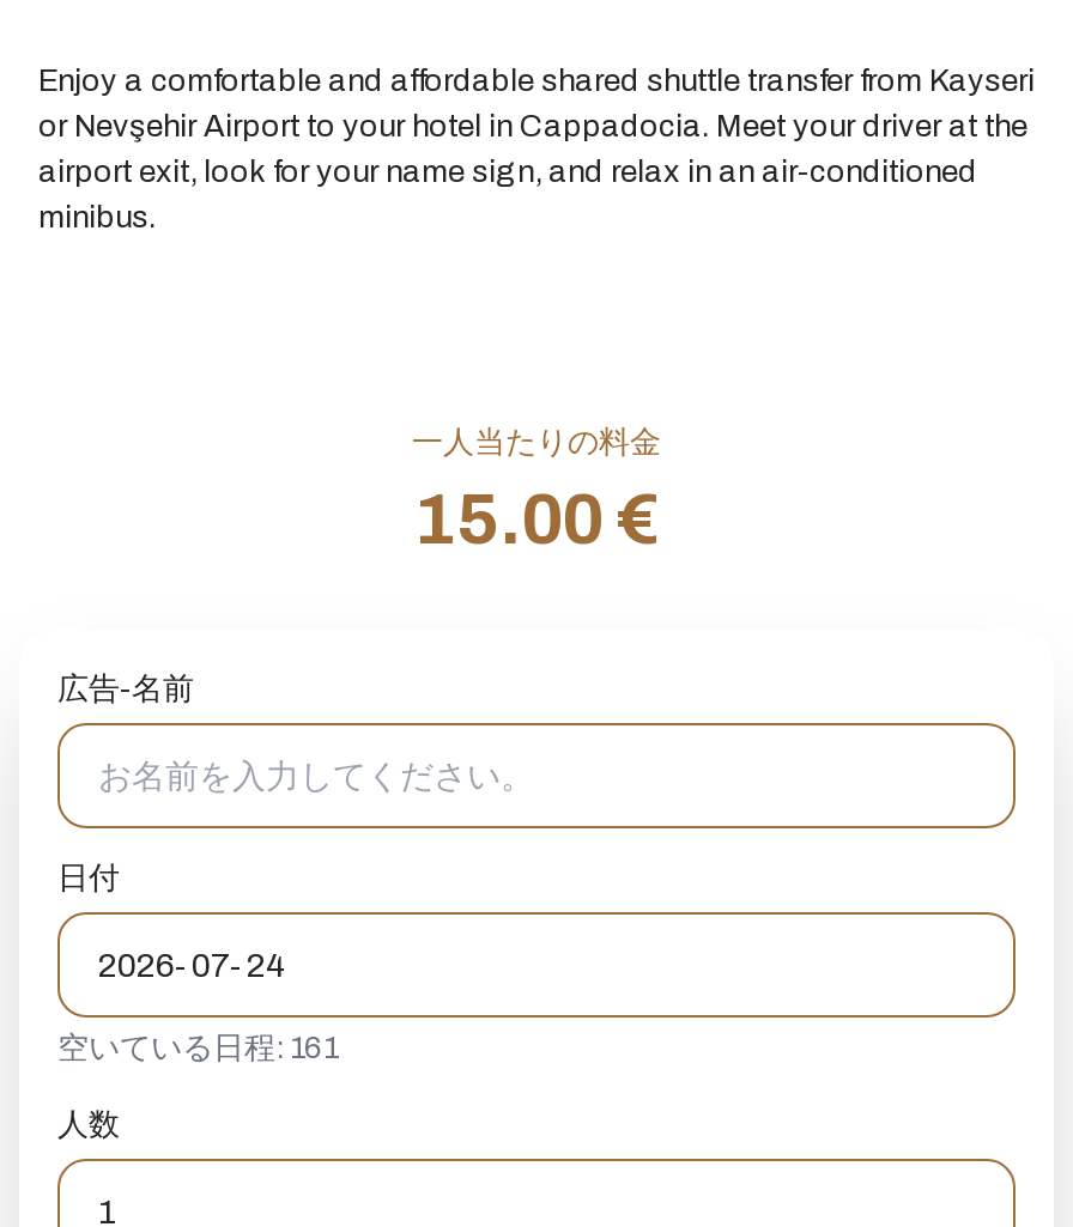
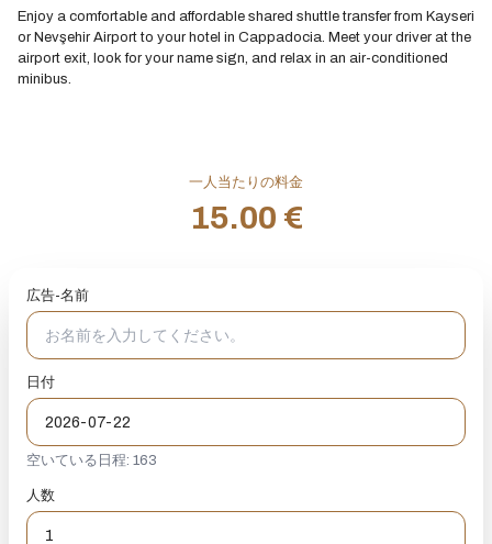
- 空いている日程: 161
+ 空いている日程: 163
